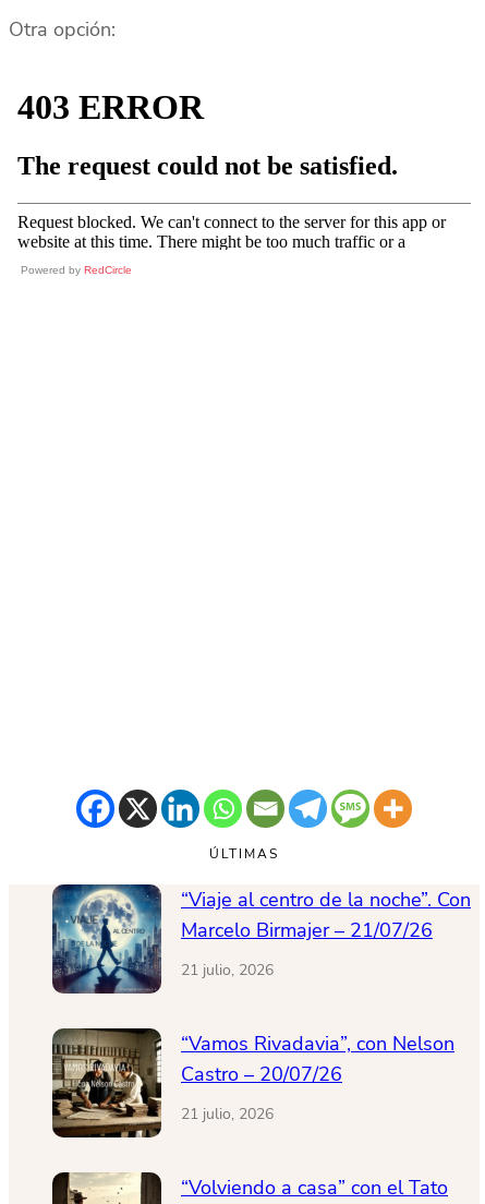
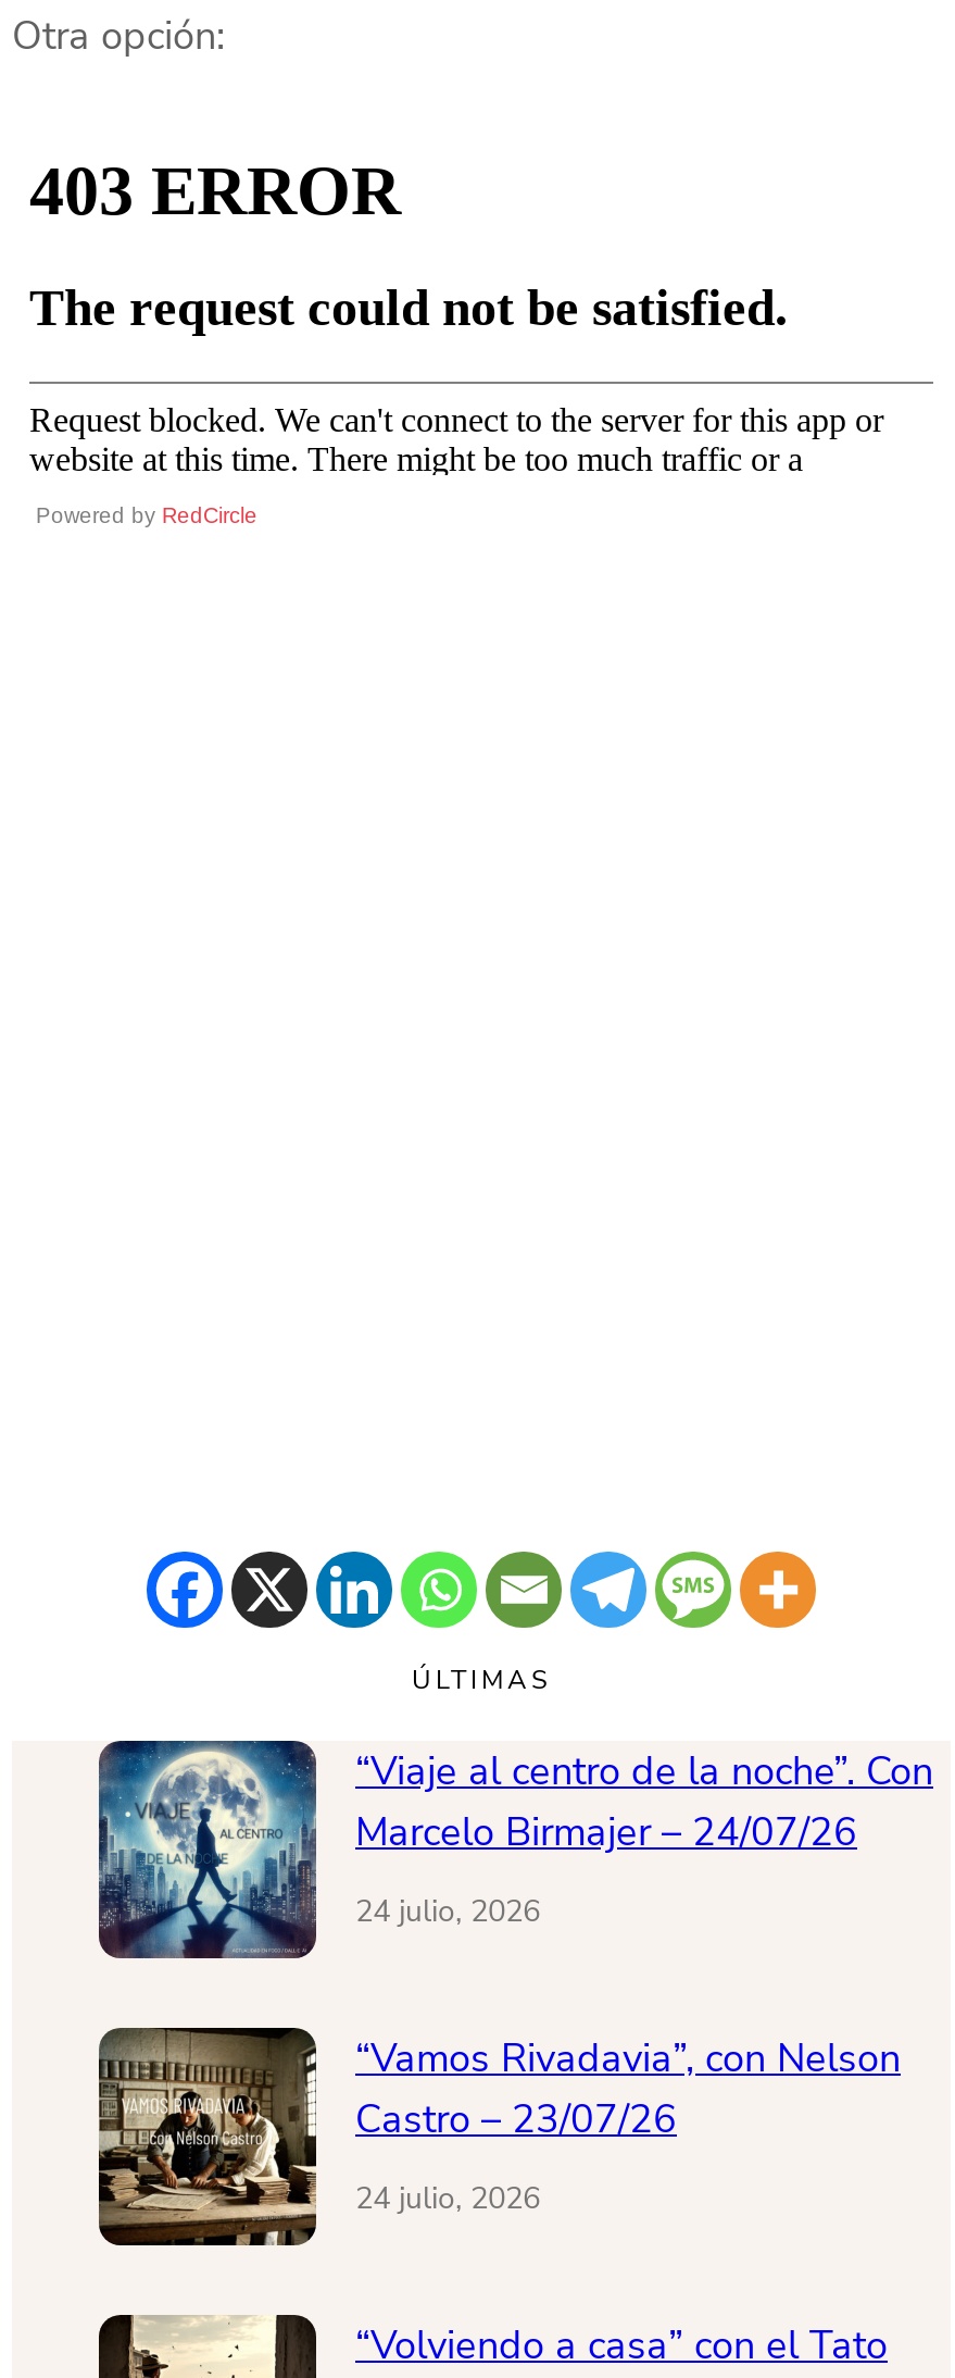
- Marcelo Birmajer – 21/07/26
+ Marcelo Birmajer – 24/07/26

- 21 julio, 2026
+ 24 julio, 2026

- Castro – 20/07/26
+ Castro – 23/07/26

- 21 julio, 2026
+ 24 julio, 2026
